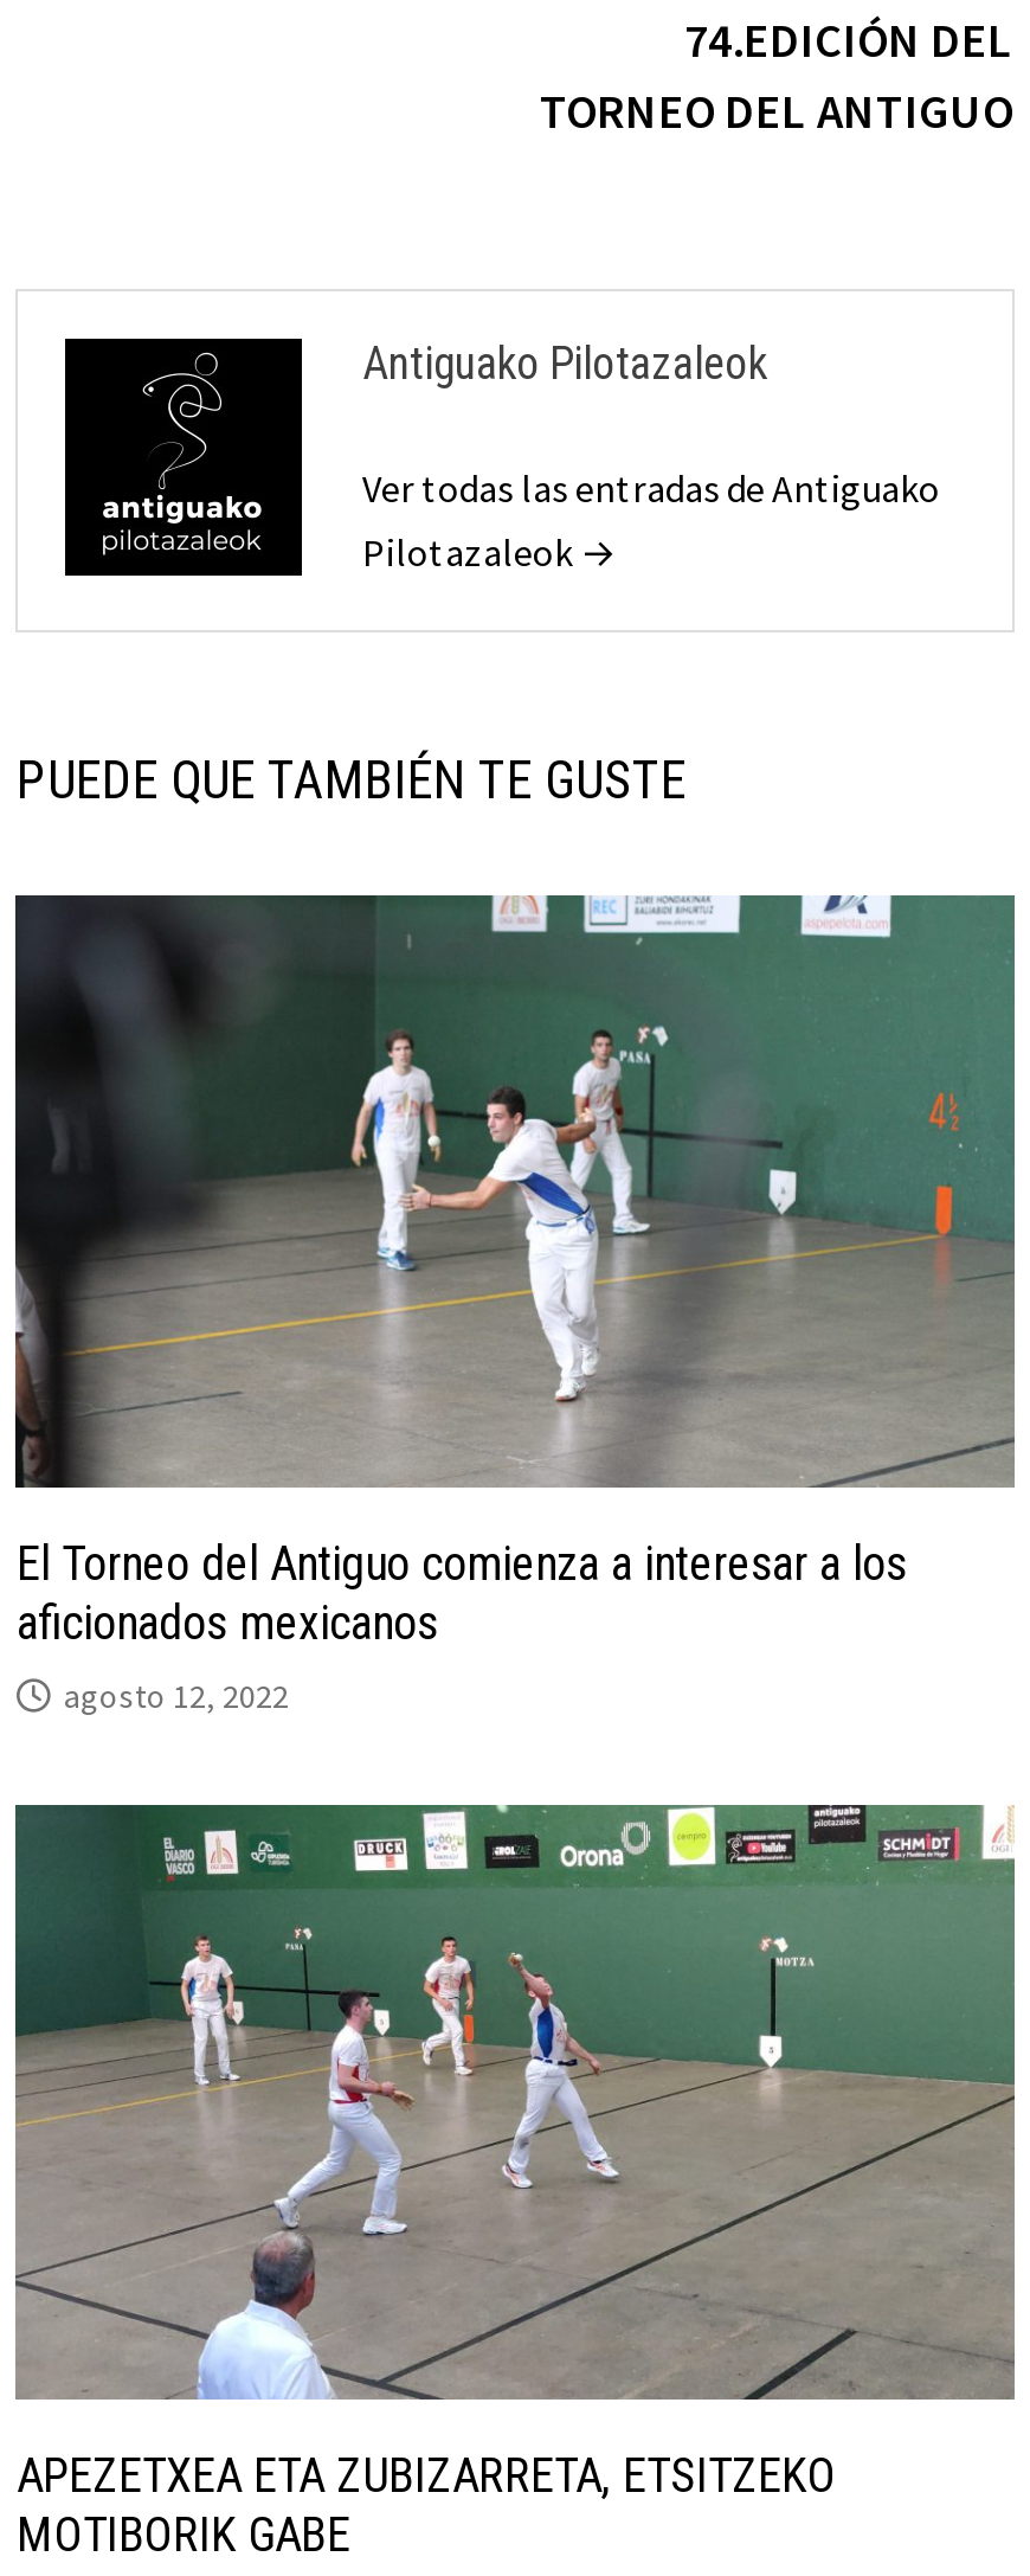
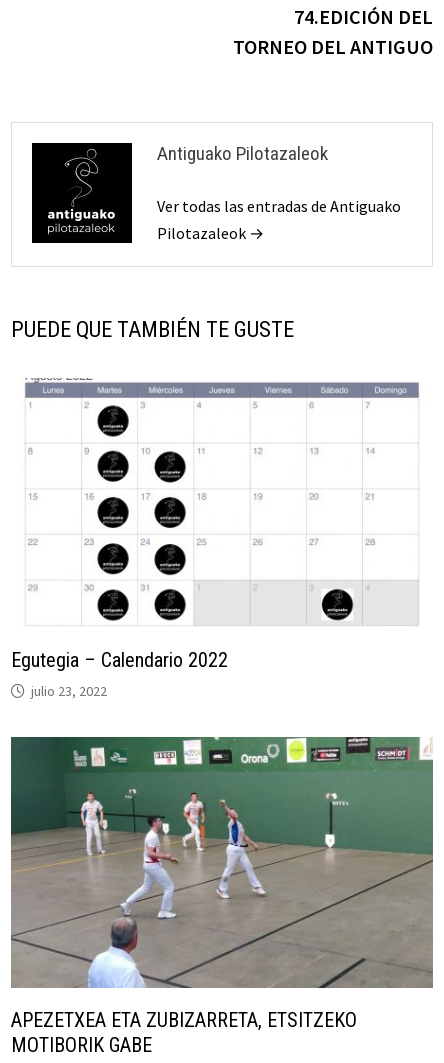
- [image]
- El Torneo del Antiguo comienza a interesar a los
- aficionados mexicanos
- agosto 12, 2022
+ [image]
+ Egutegia – Calendario 2022
+ julio 23, 2022
